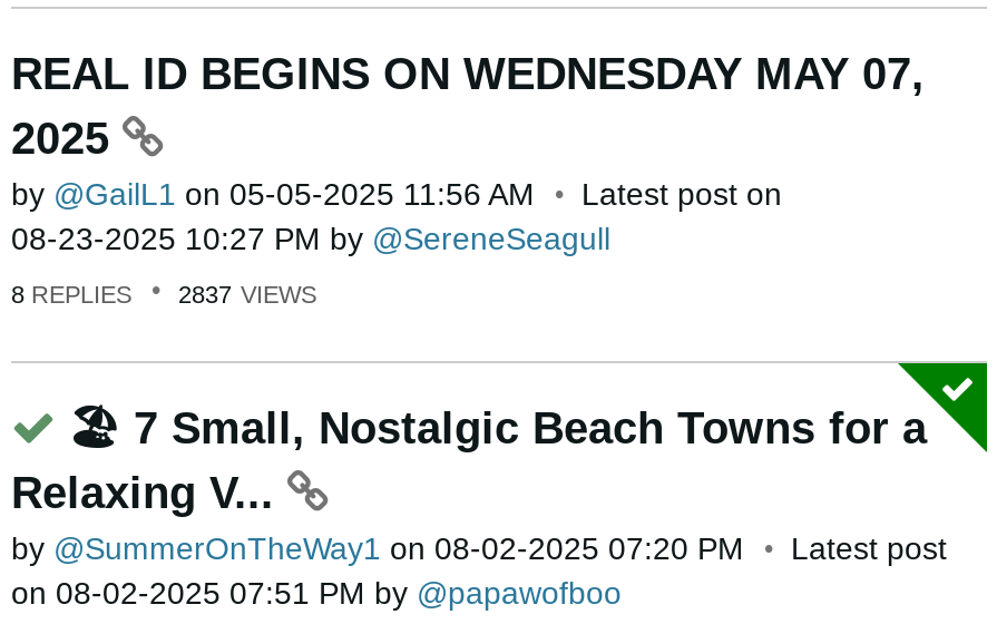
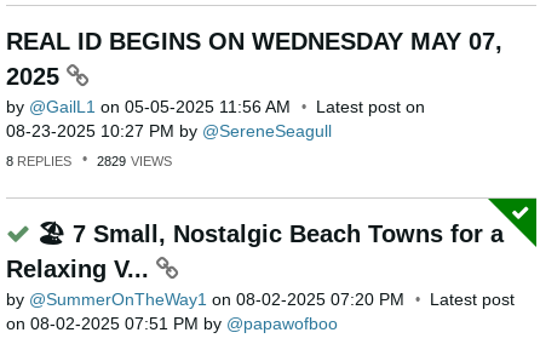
- 8 REPLIES 2837 VIEWS
+ 8 REPLIES 2829 VIEWS
